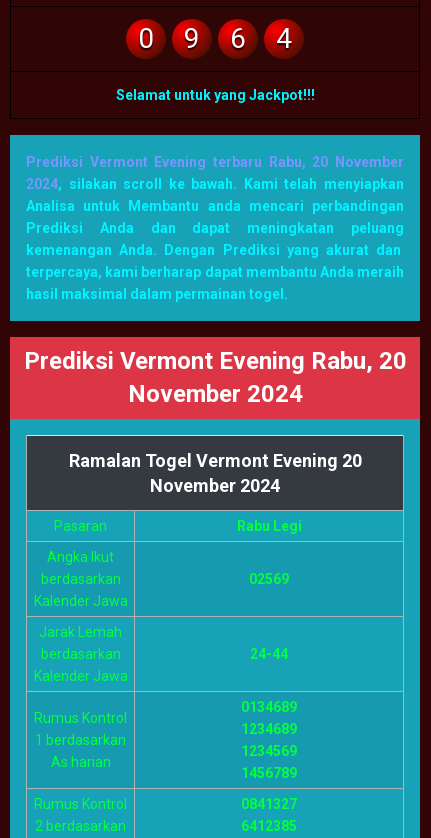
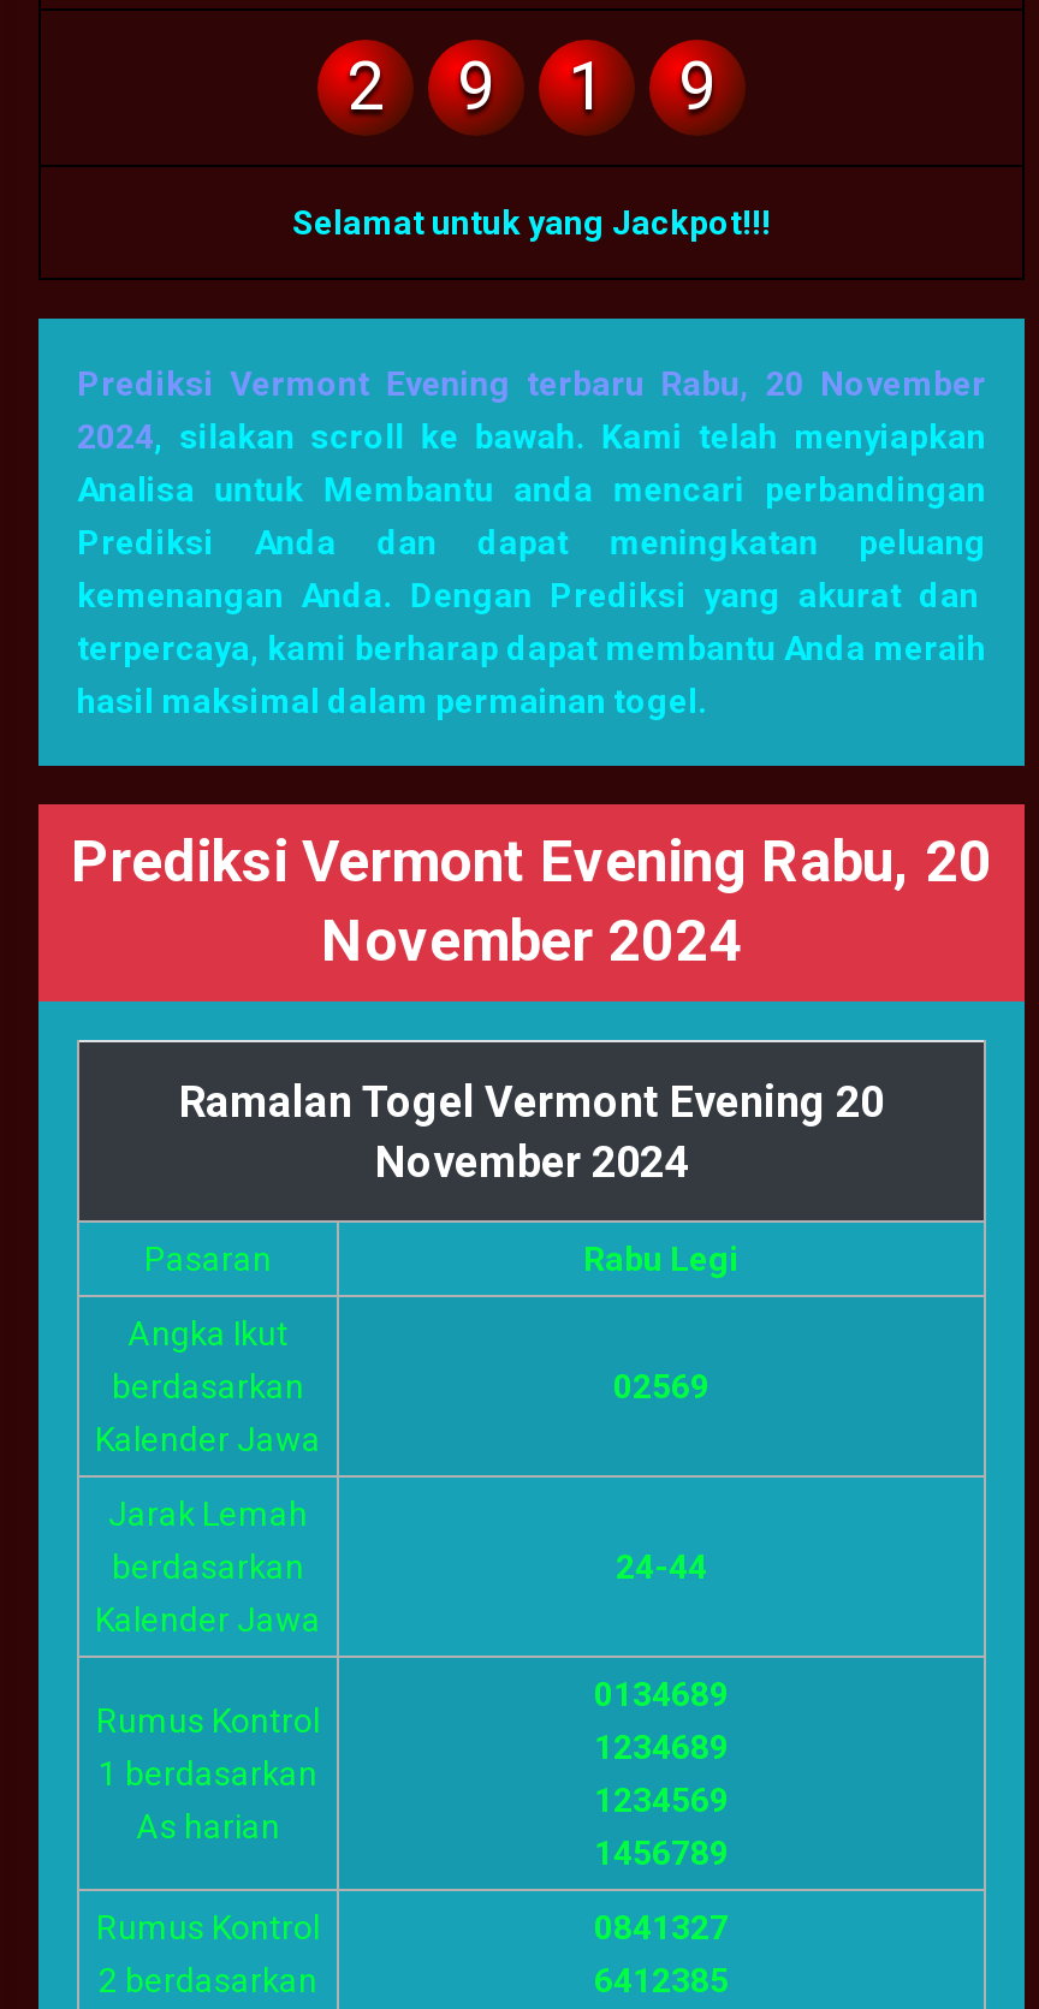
- 0
+ 2

- 6
+ 1

- 4
+ 9
